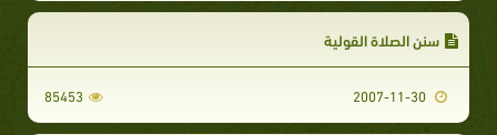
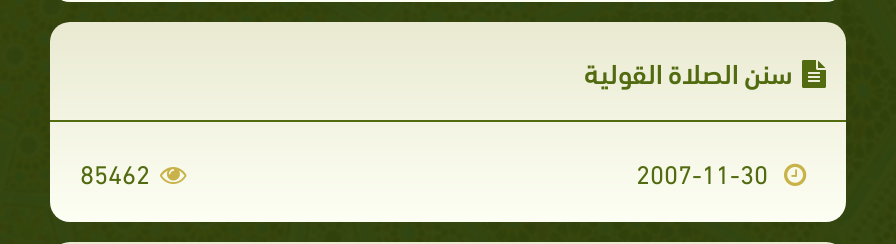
- 85453
+ 85462
